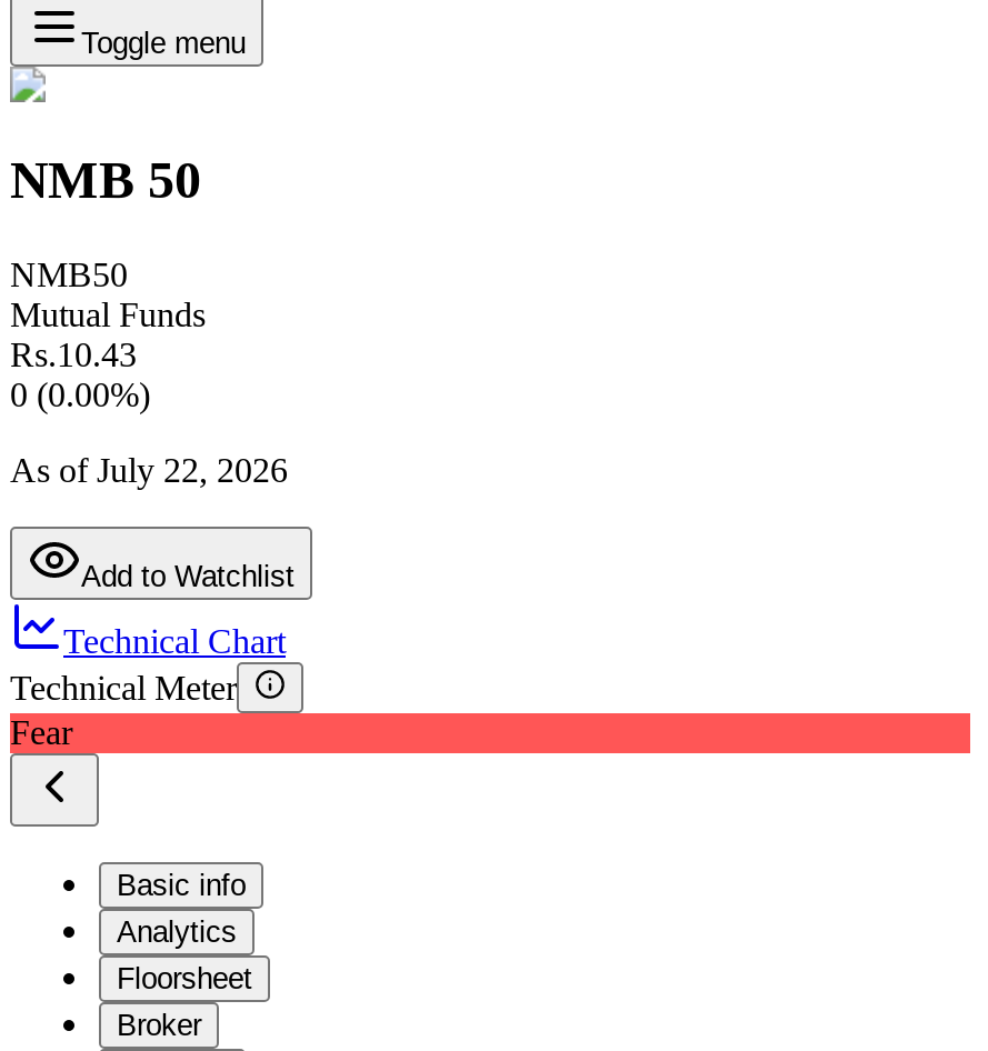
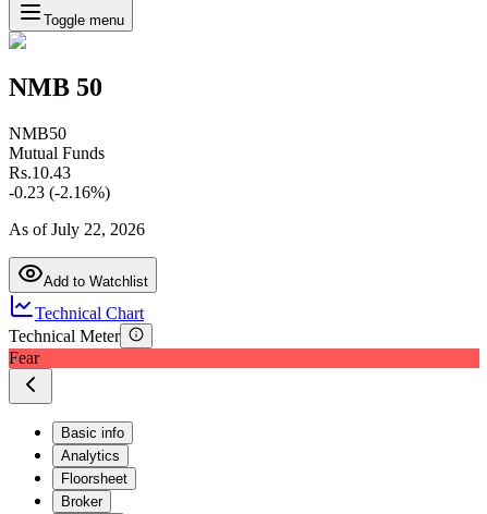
- 0 (0.00%)
+ -0.23 (-2.16%)
